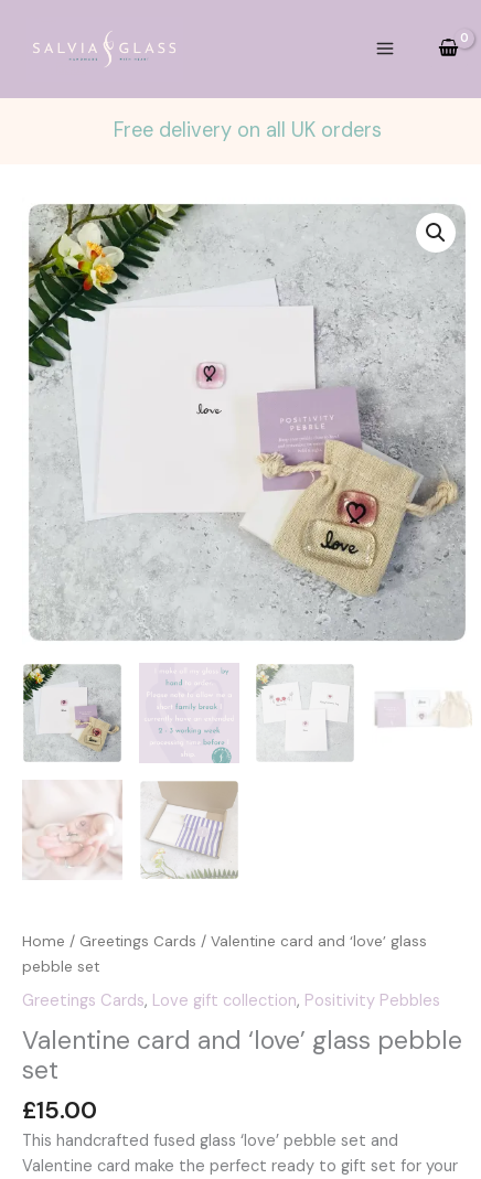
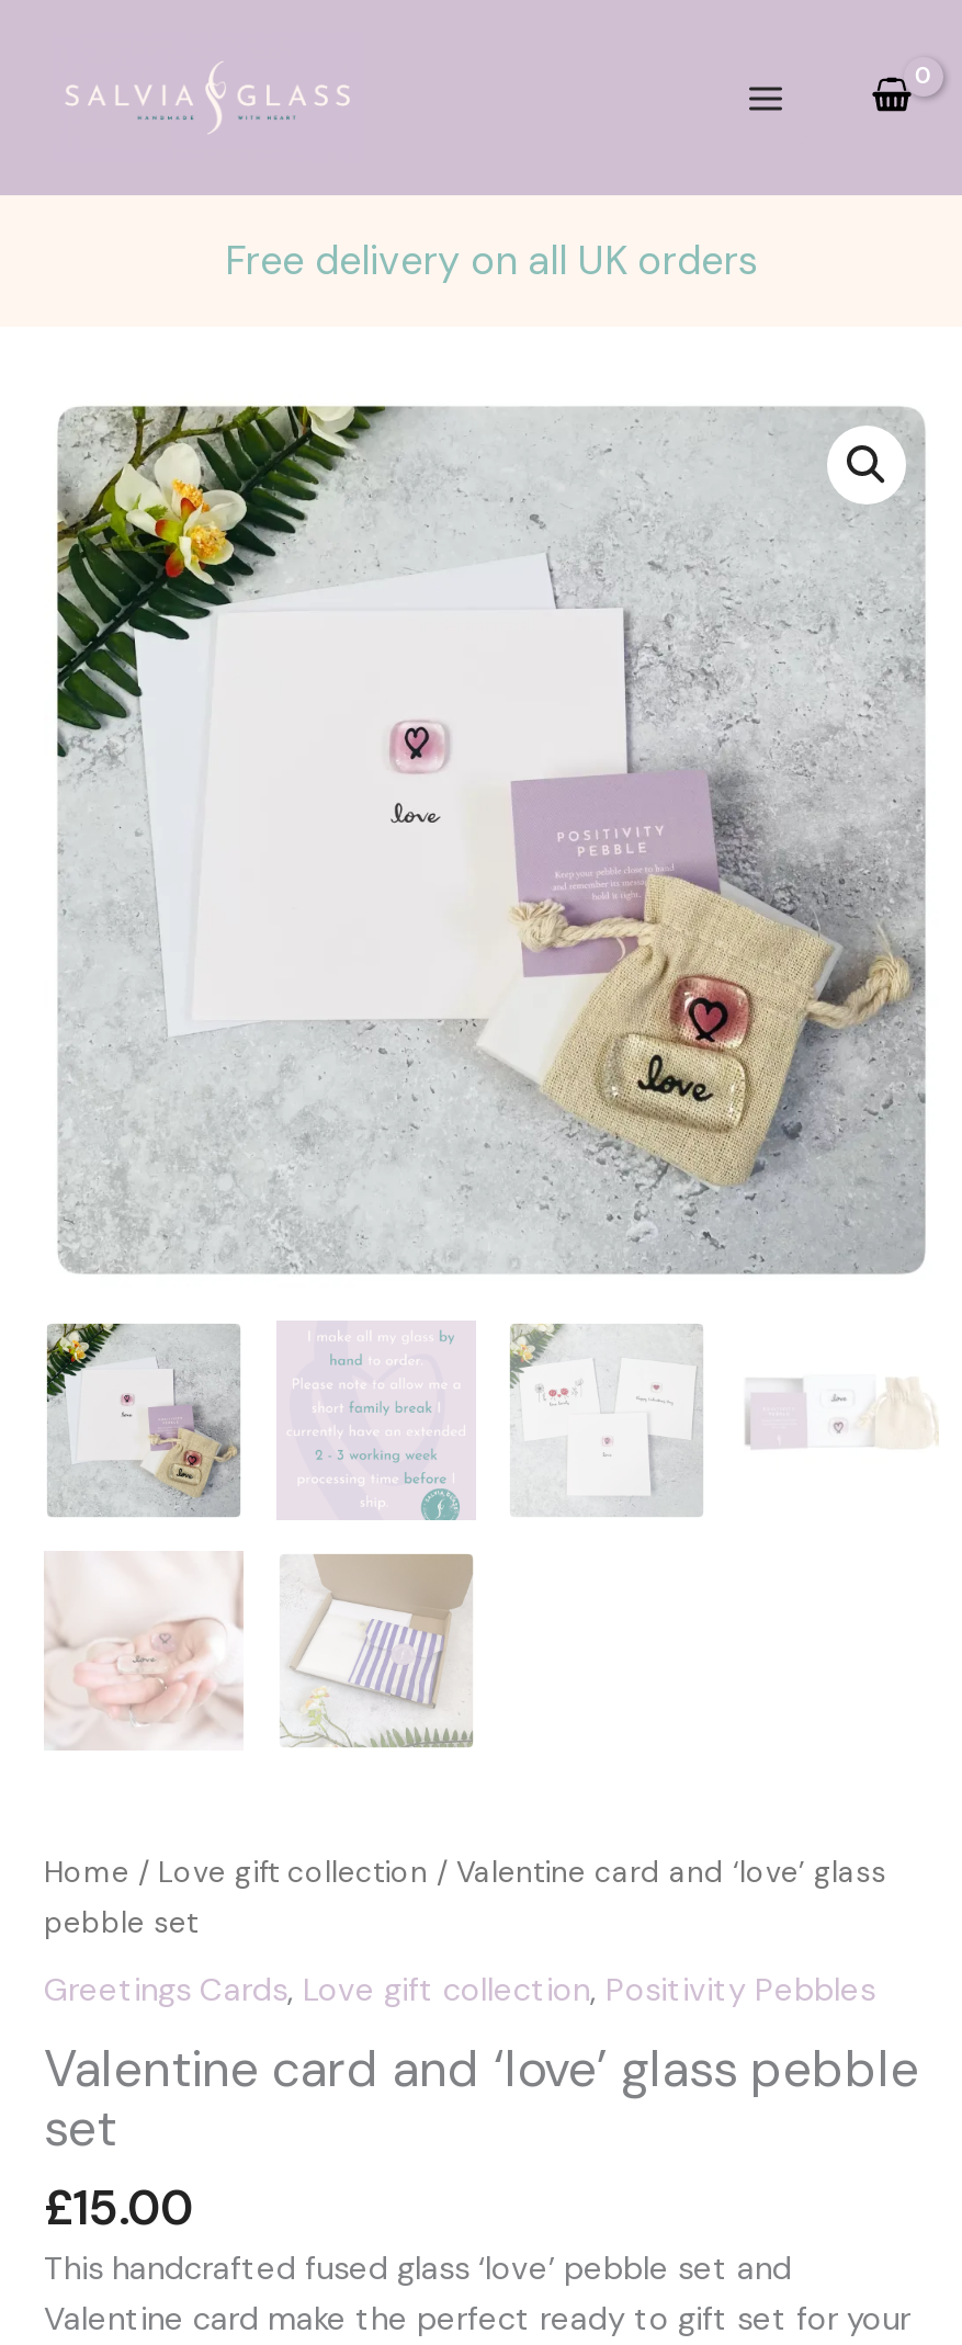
- Home / Greetings Cards / Valentine card and ‘love’ glass
+ Home / Love gift collection / Valentine card and ‘love’ glass
